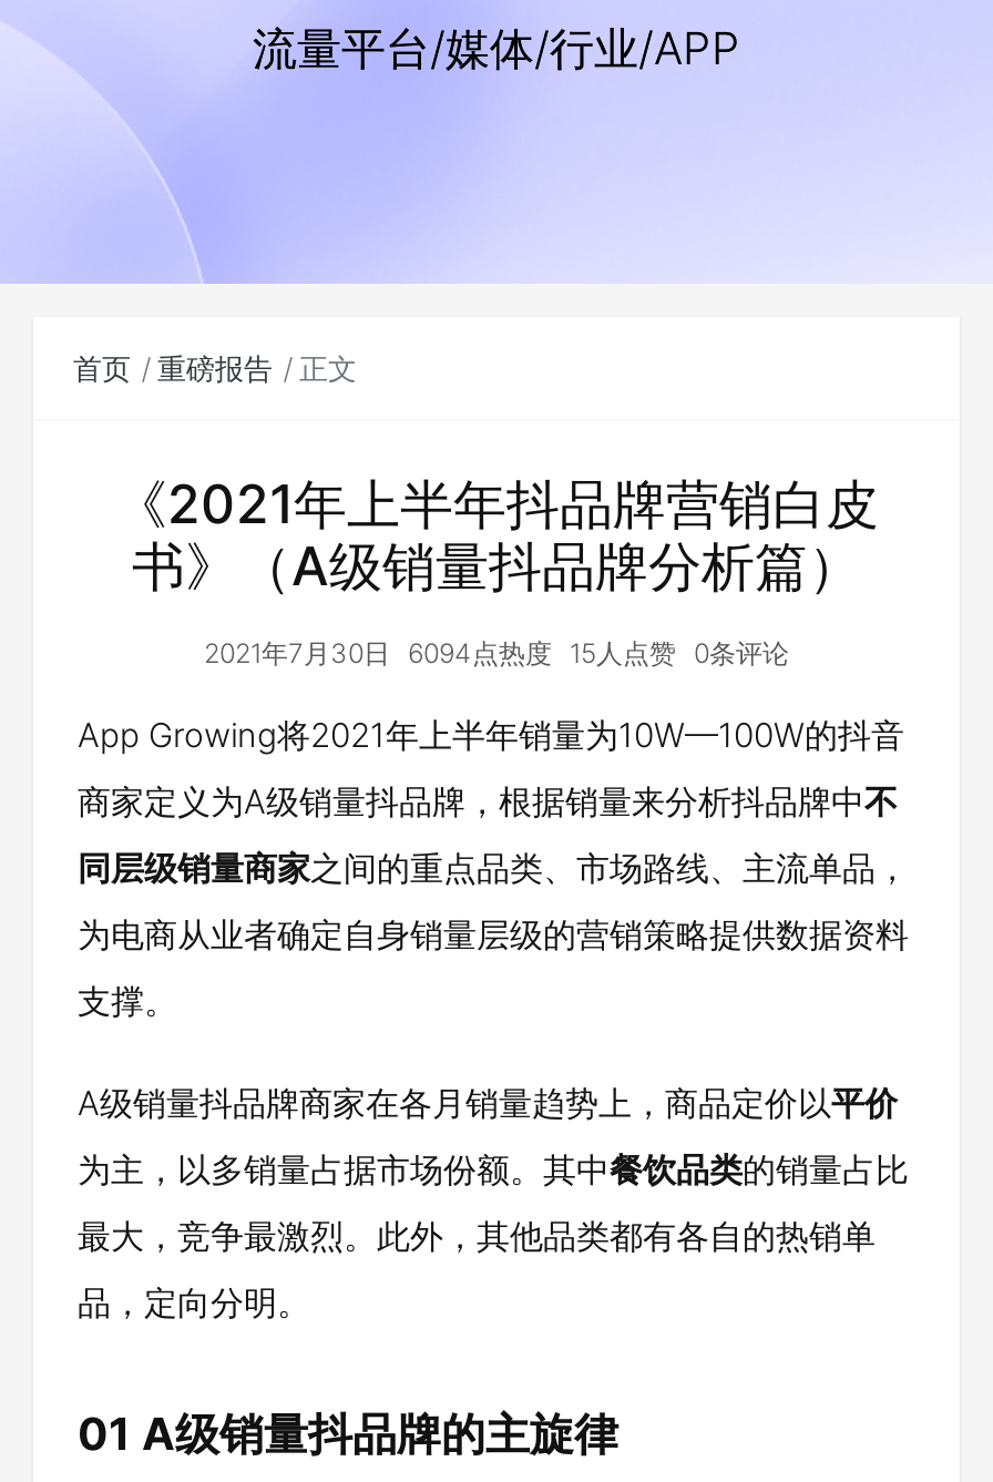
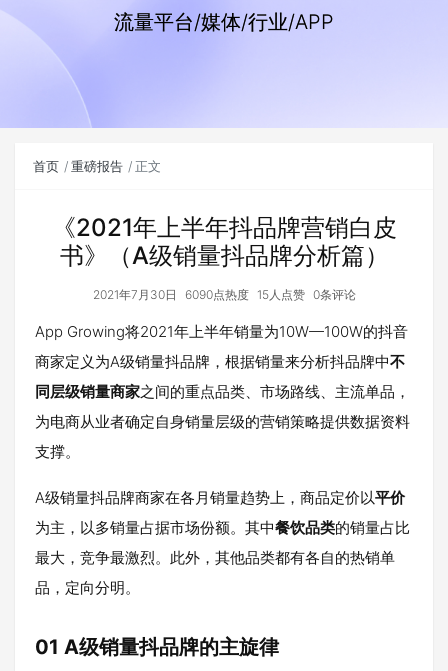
- 2021年7月30日 6094点热度 15人点赞 0条评论
+ 2021年7月30日 6090点热度 15人点赞 0条评论
